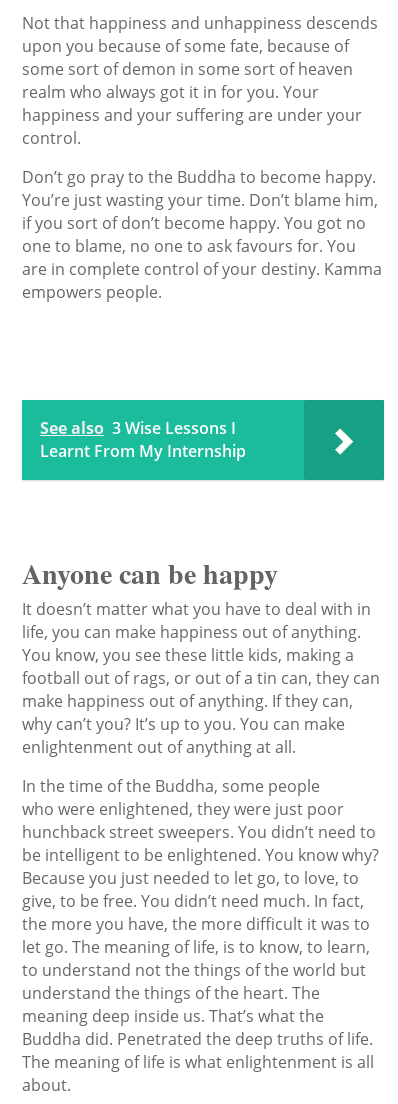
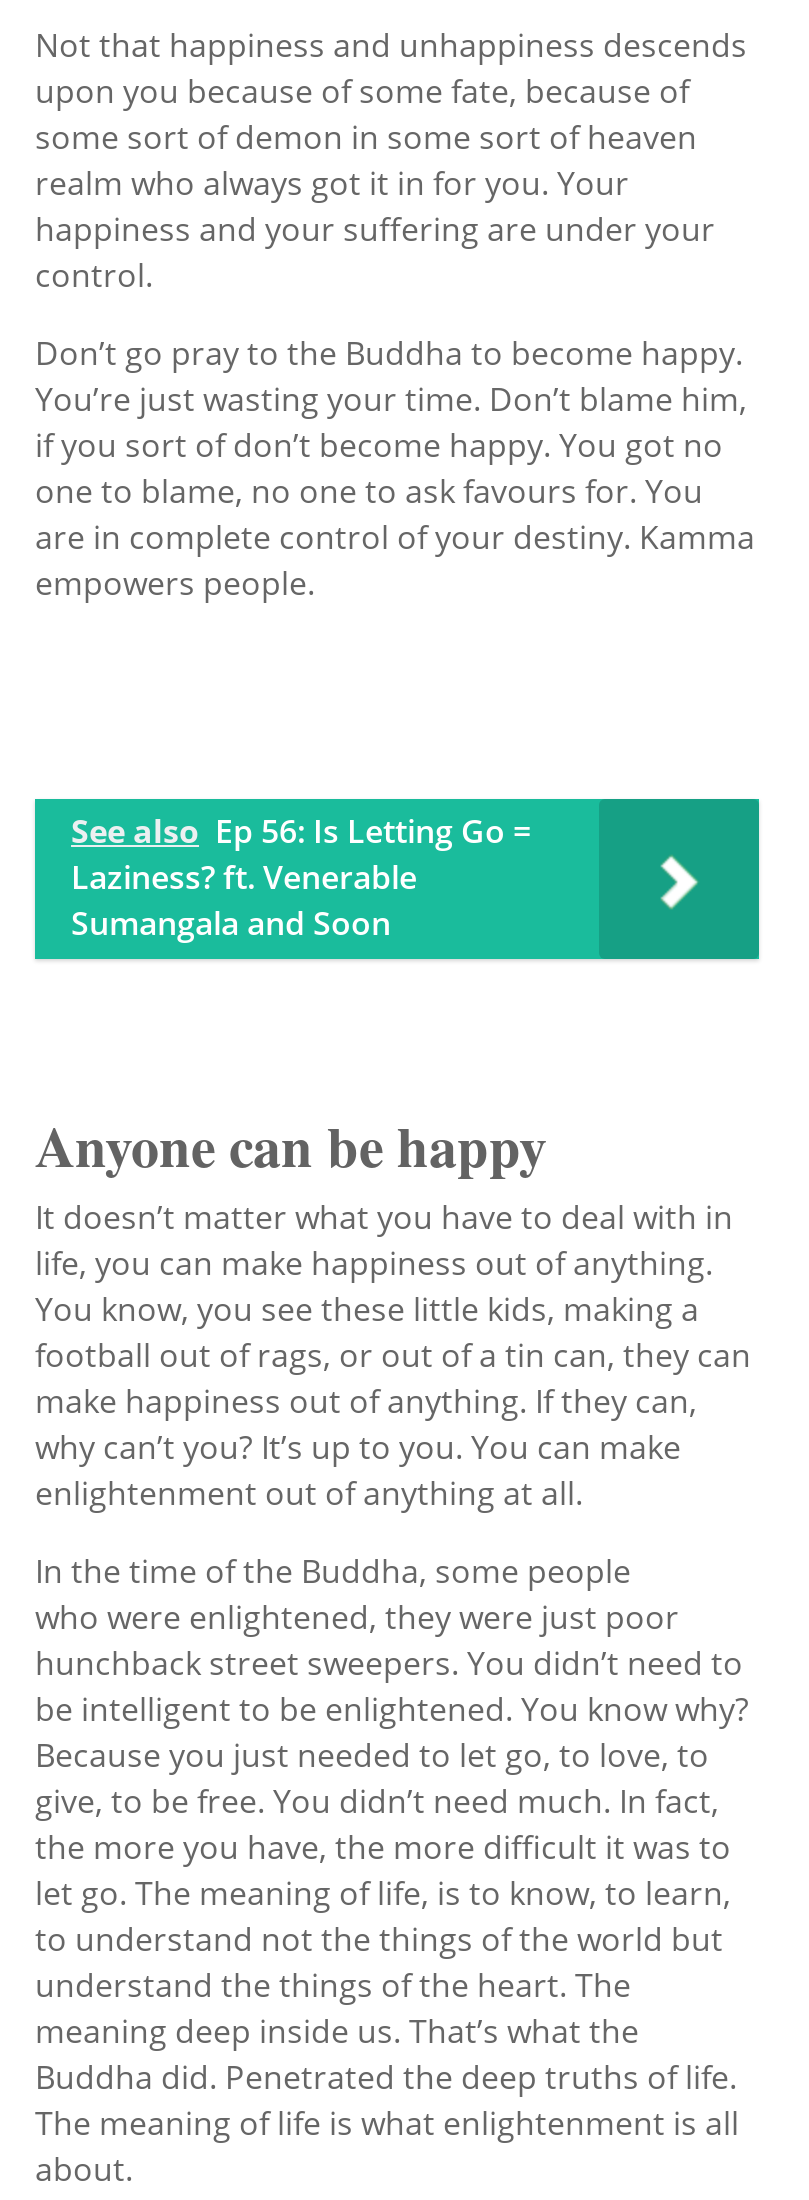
- See also 3 Wise Lessons I
- Learnt From My Internship
+ See also Ep 56: Is Letting Go =
+ Laziness? ft. Venerable
+ Sumangala and Soon
